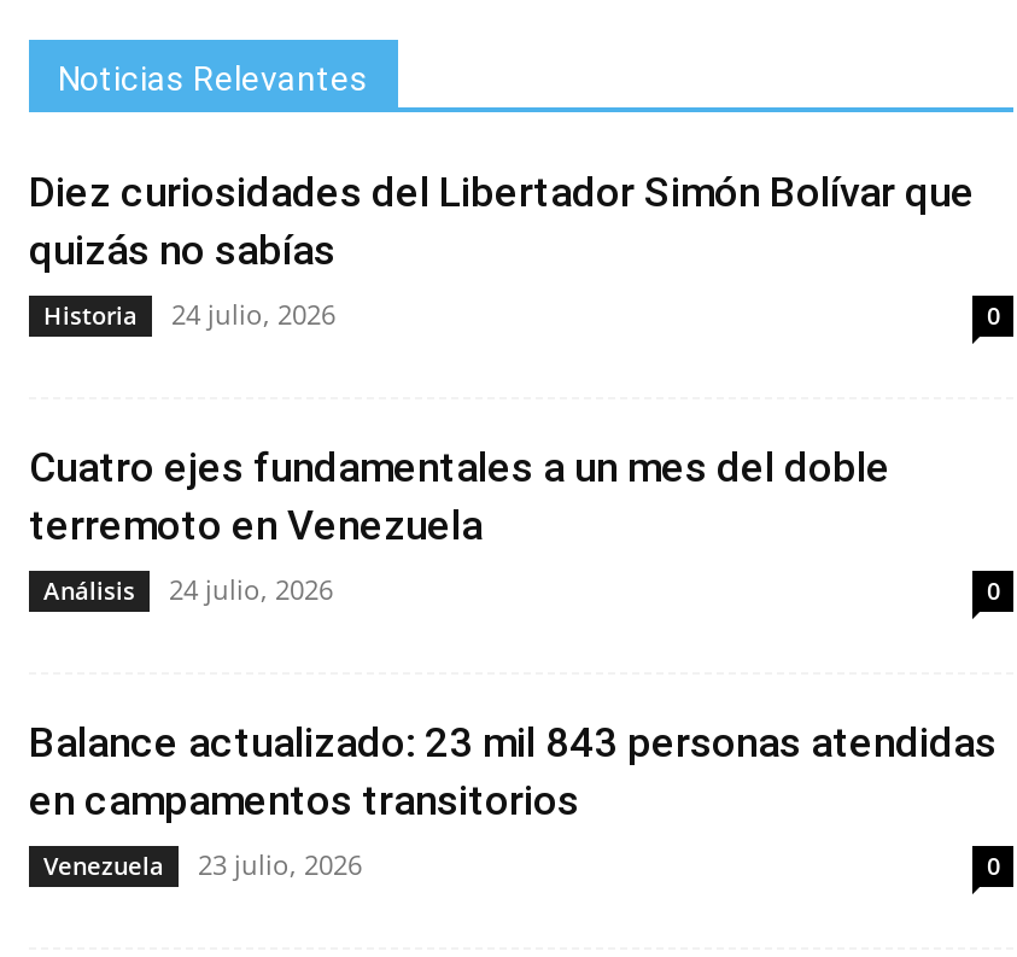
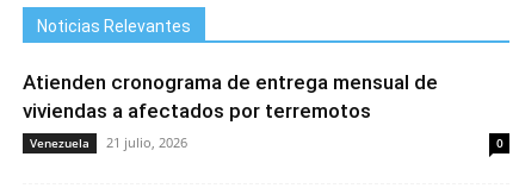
- Diez curiosidades del Libertador Simón Bolívar que
- quizás no sabías
- Historia
- 24 julio, 2026
- 0
- Cuatro ejes fundamentales a un mes del doble
- terremoto en Venezuela
- Análisis
- 24 julio, 2026
- 0
- Balance actualizado: 23 mil 843 personas atendidas
- en campamentos transitorios
+ Atienden cronograma de entrega mensual de
+ viviendas a afectados por terremotos

- Venezuela 23 julio, 2026
+ Venezuela 21 julio, 2026
